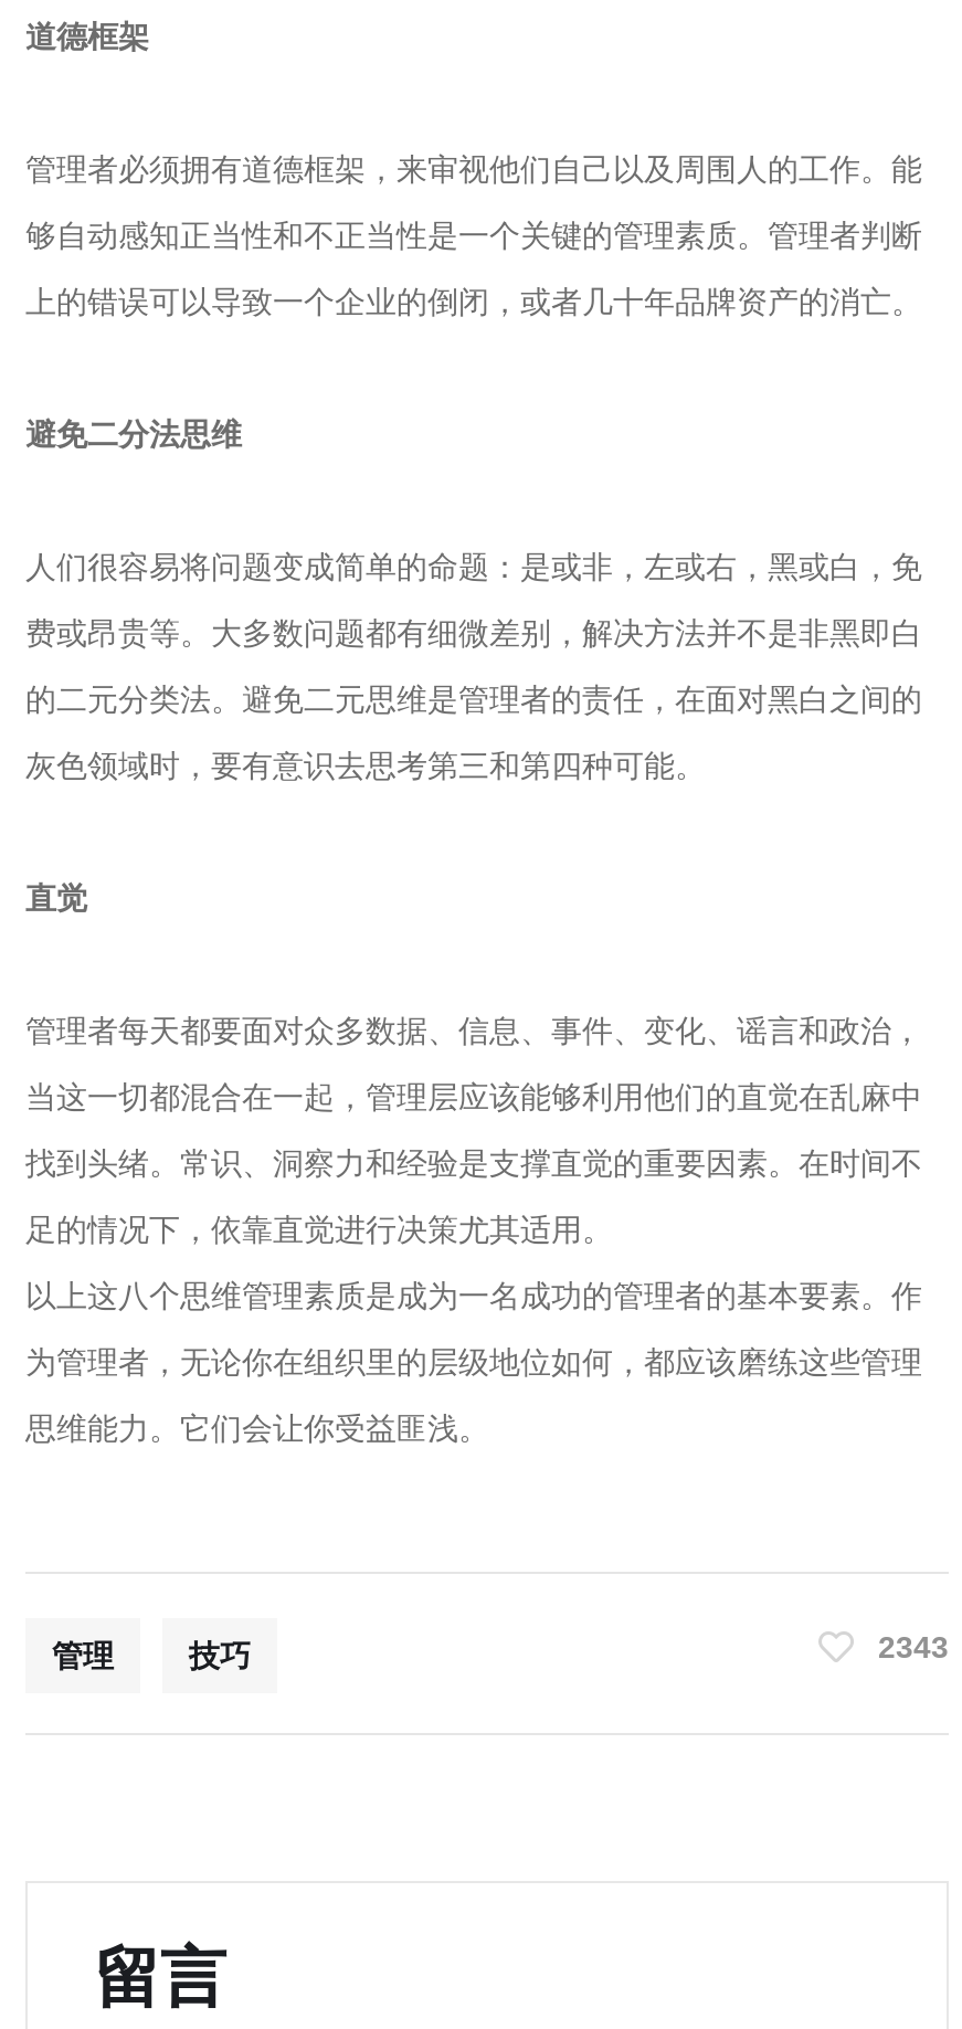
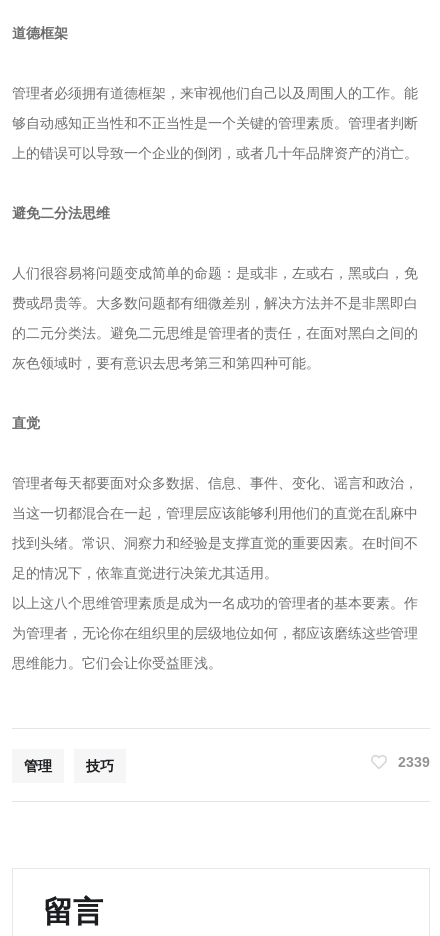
- 2343
+ 2339
